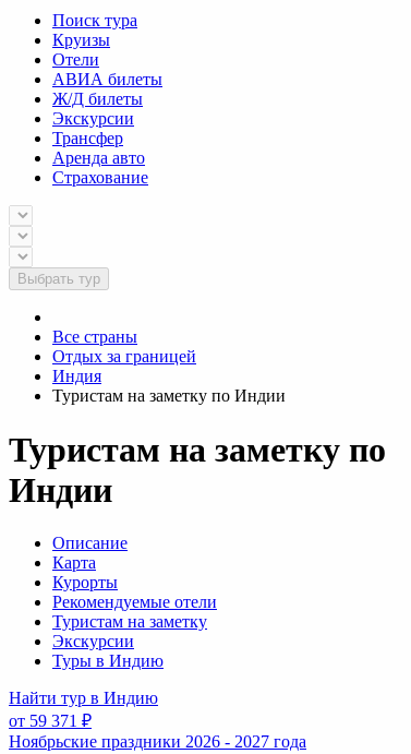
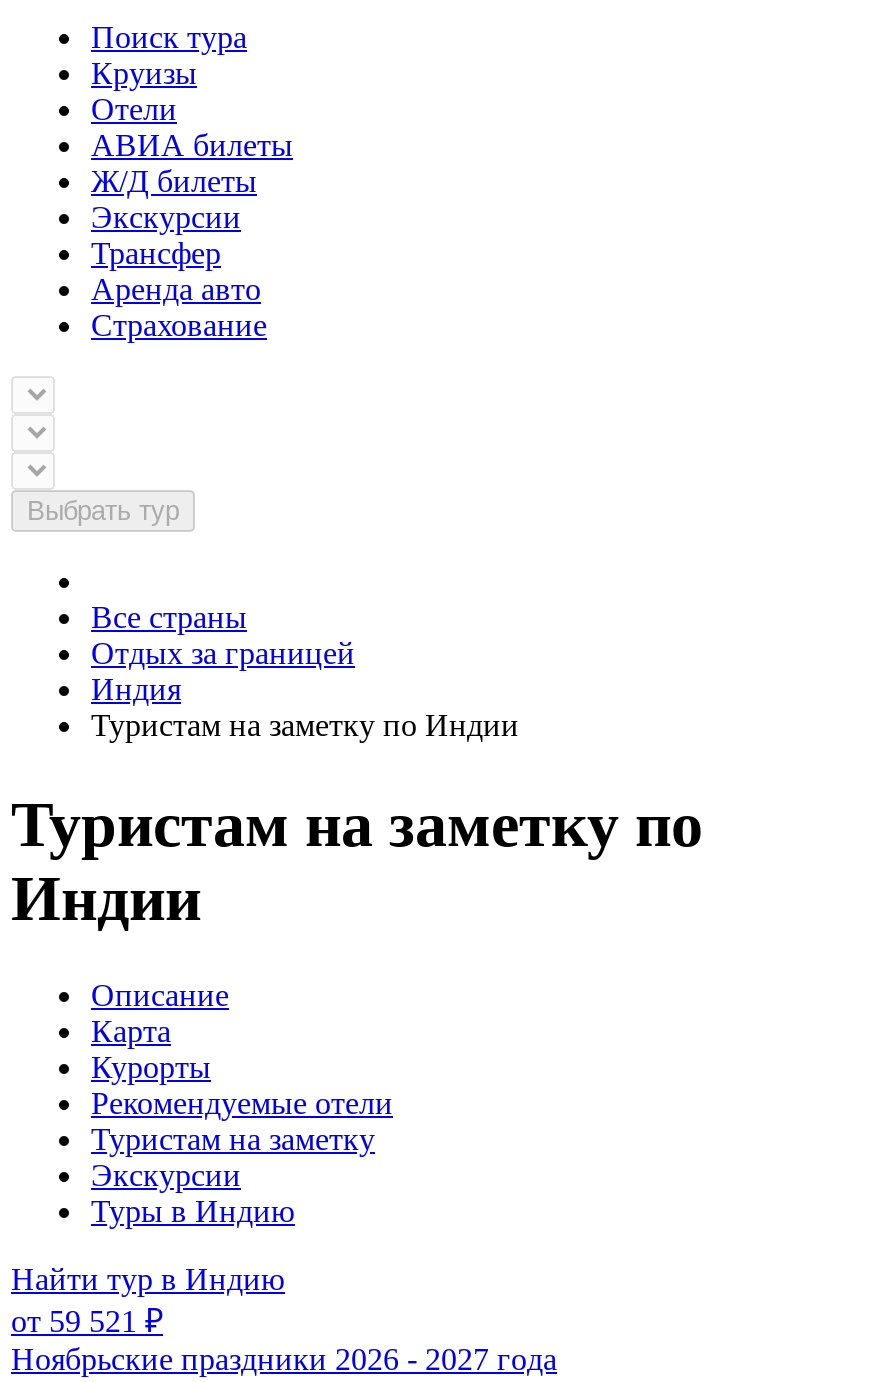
- от 59 371 ₽
+ от 59 521 ₽
